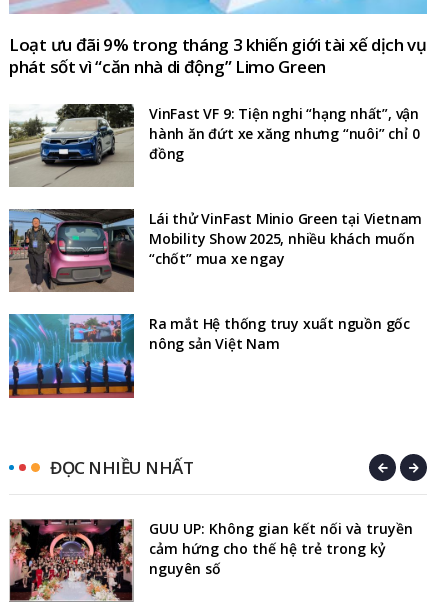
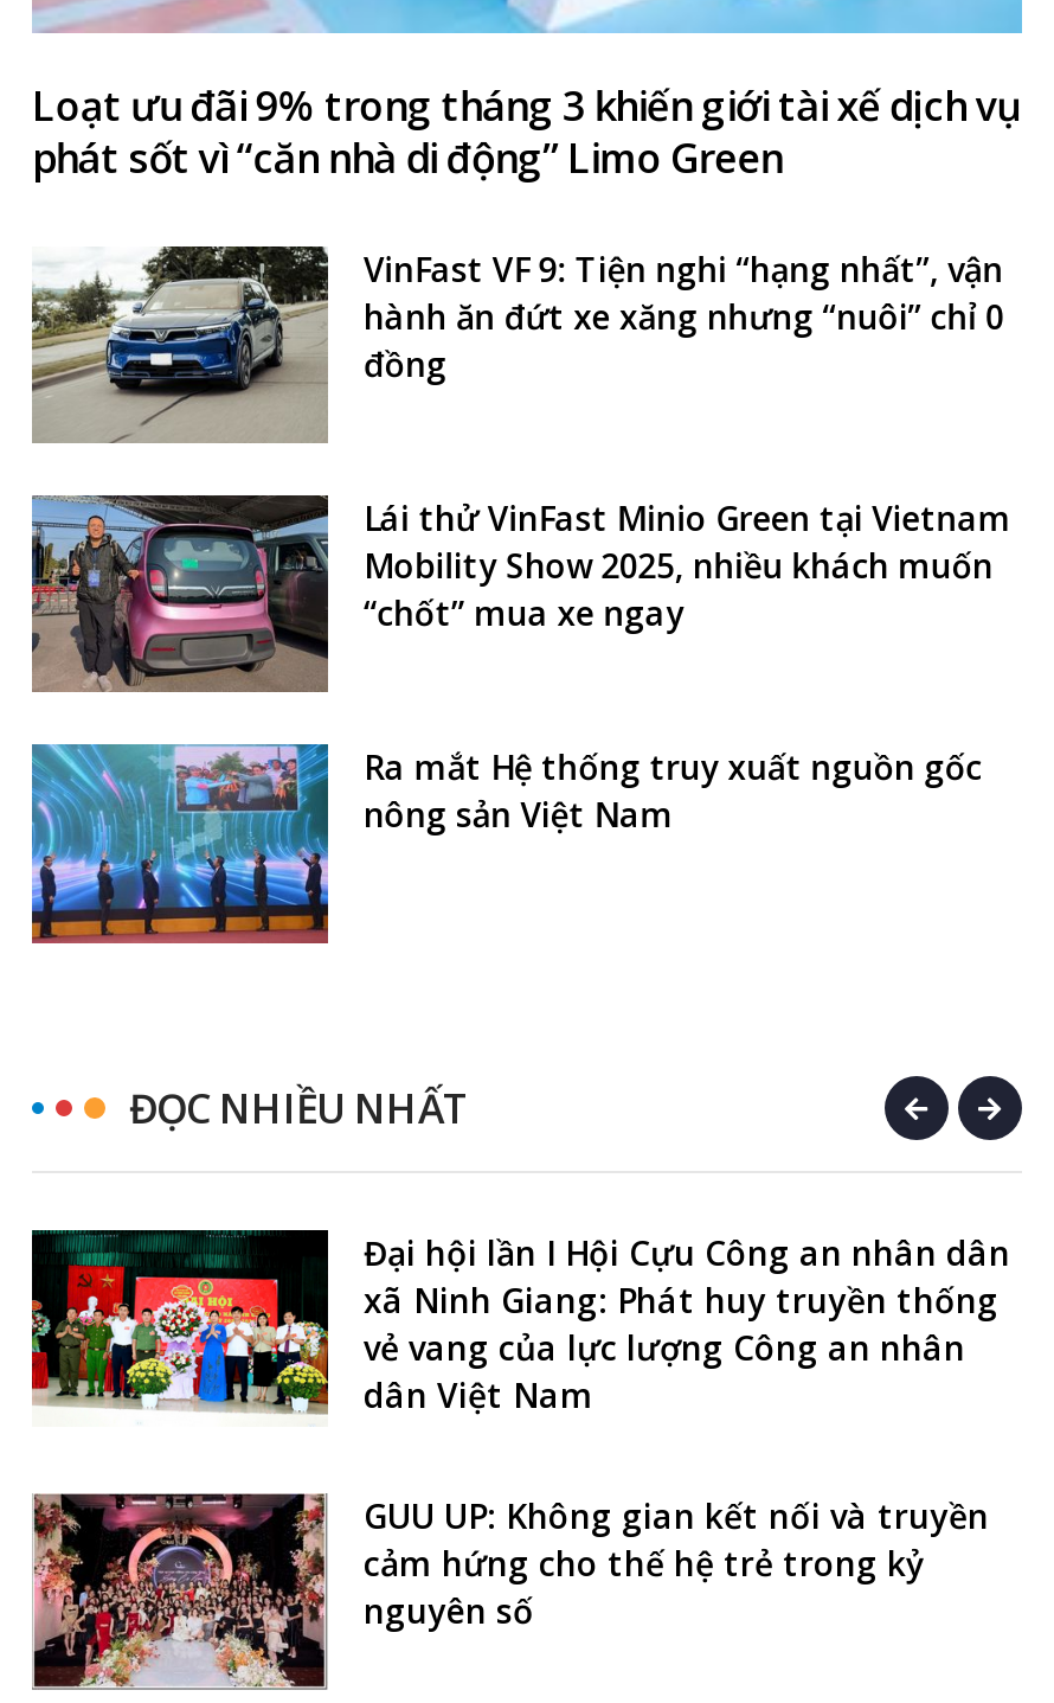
+ [image]
+ Đại hội lần I Hội Cựu Công an nhân dân
+ xã Ninh Giang: Phát huy truyền thống
+ vẻ vang của lực lượng Công an nhân
+ dân Việt Nam
